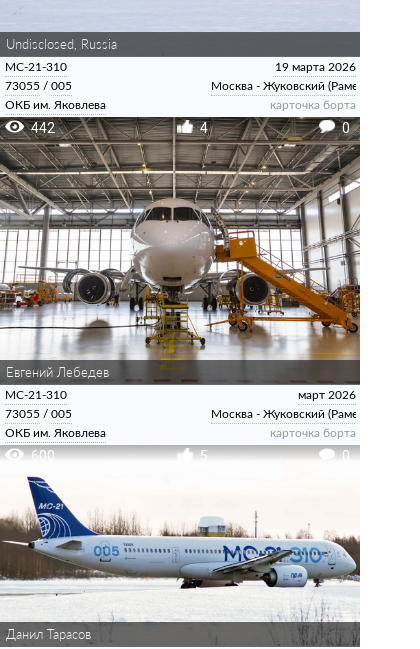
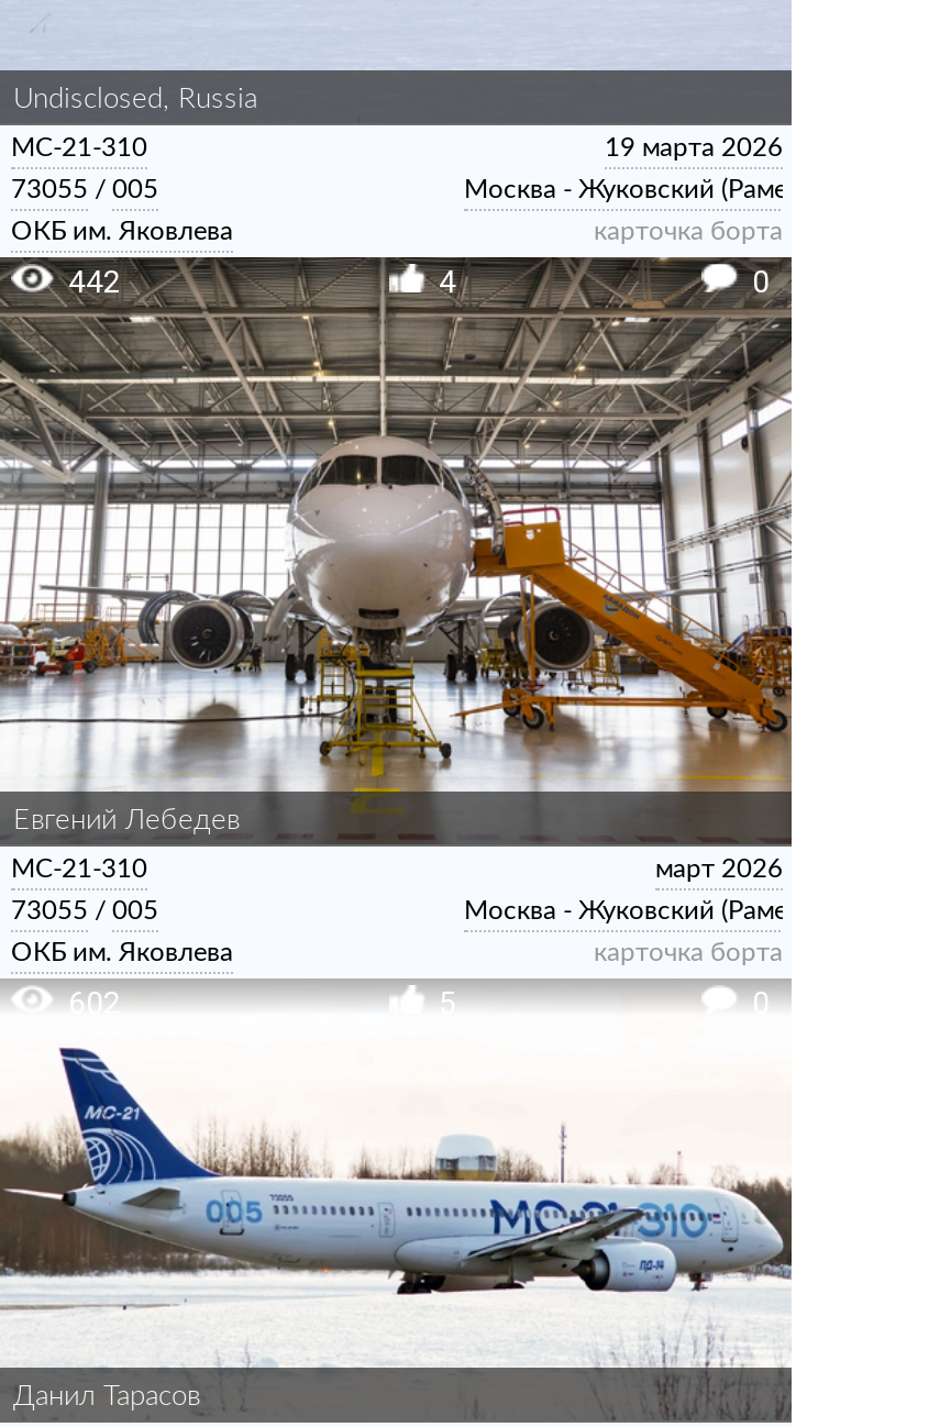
- 600
+ 602
